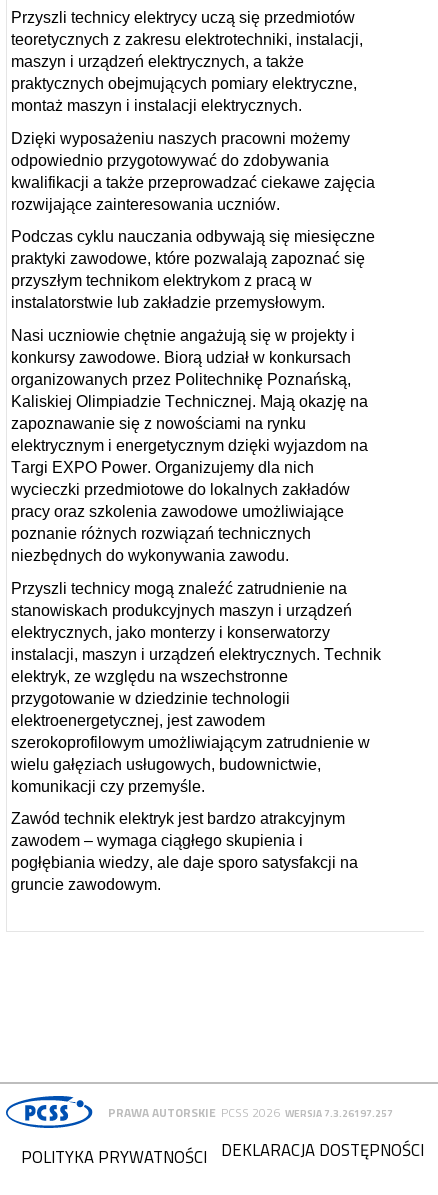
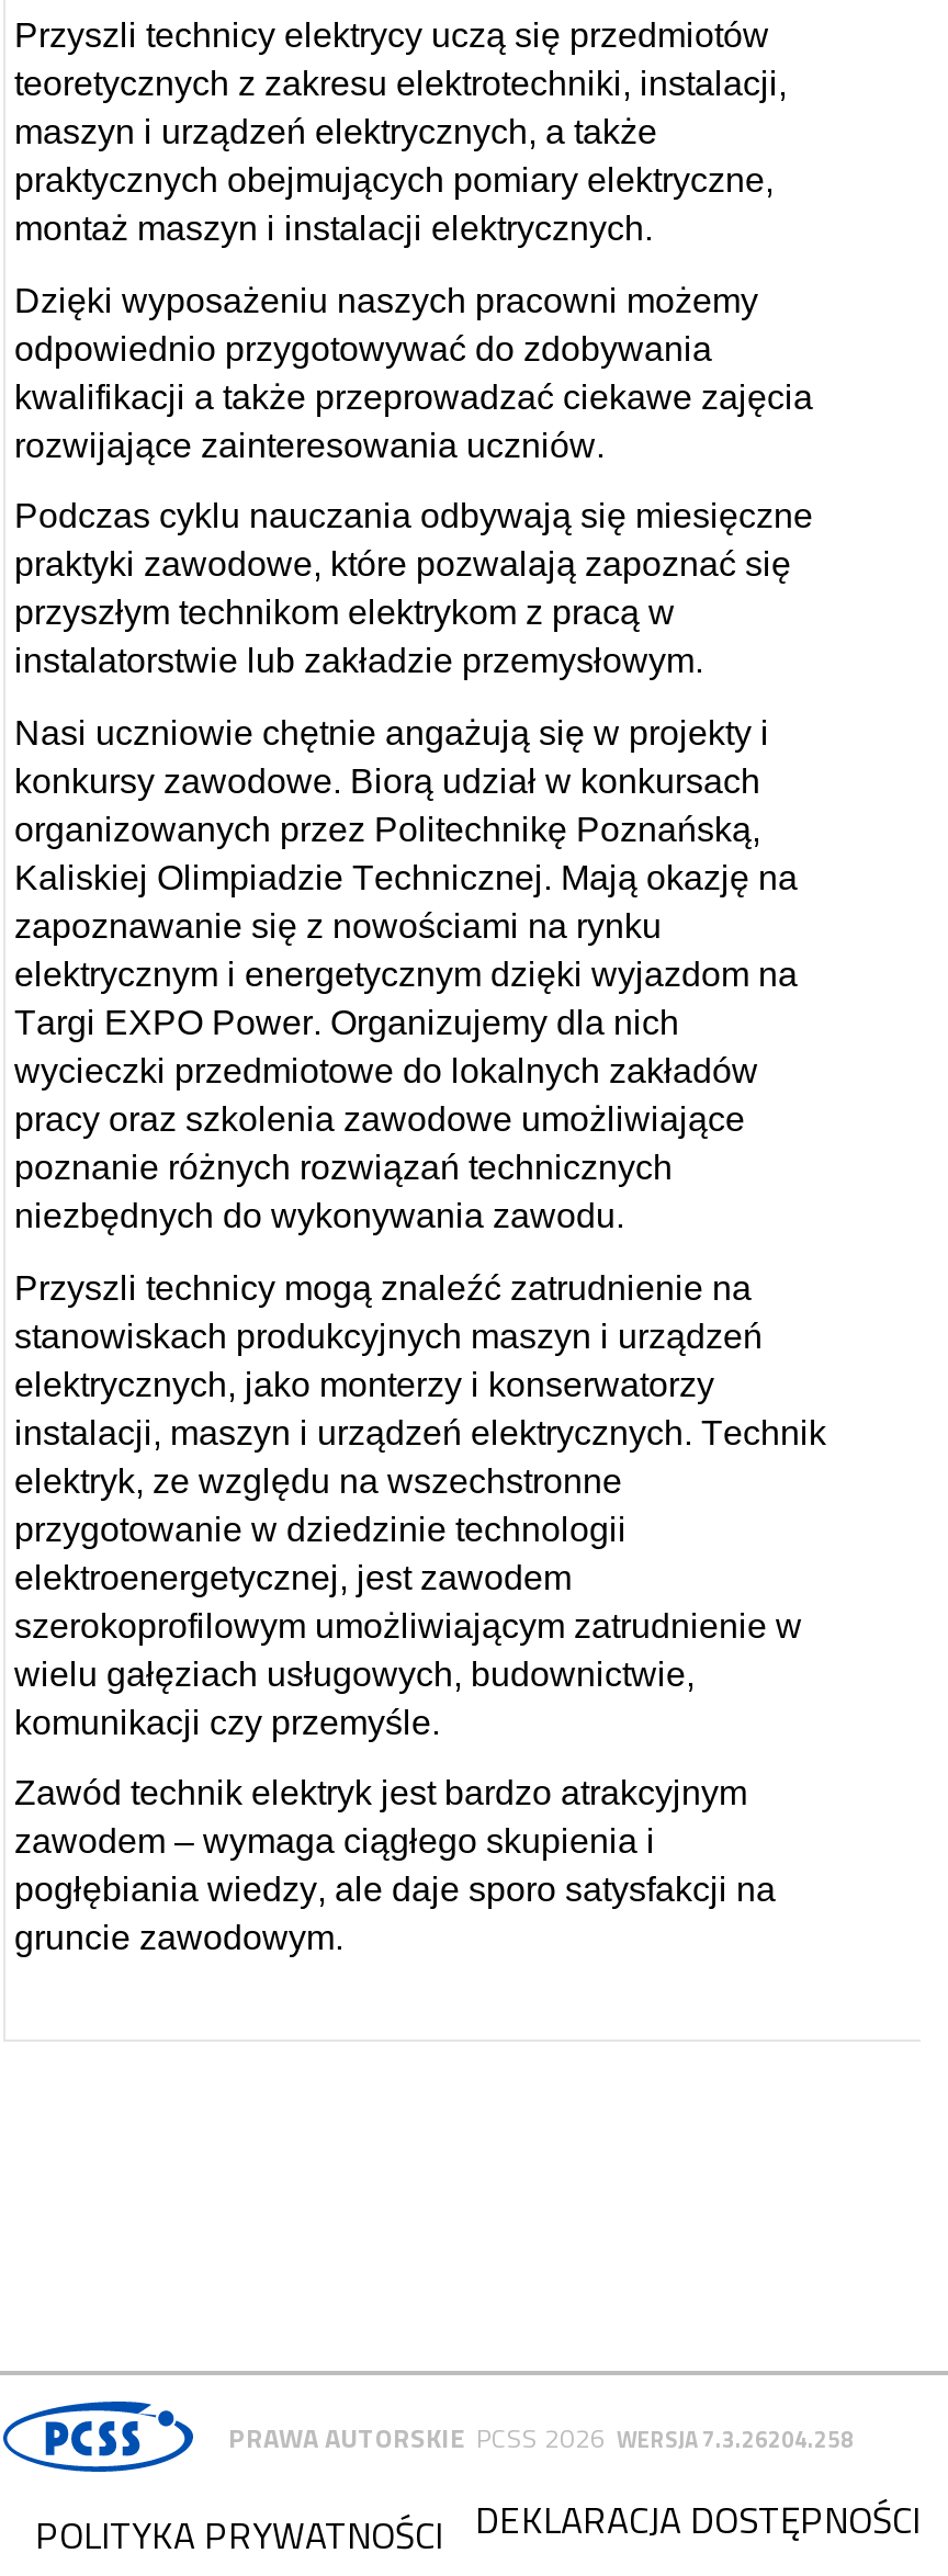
- PRAWA AUTORSKIE PCSS 2026 WERSJA 7.3.26197.257
+ PRAWA AUTORSKIE PCSS 2026 WERSJA 7.3.26204.258
